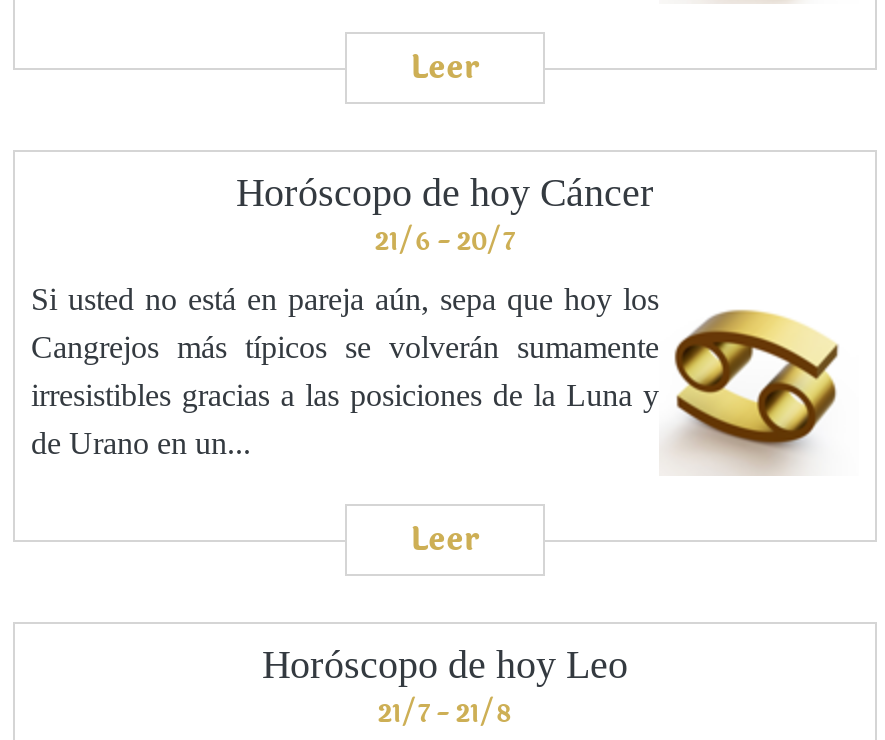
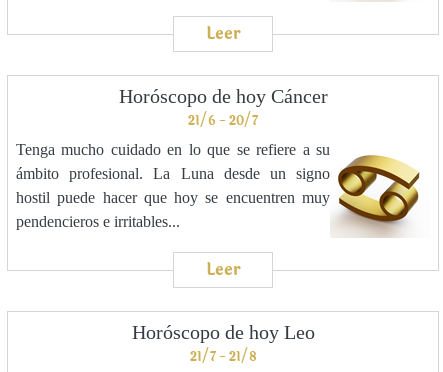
- Si usted no está en pareja aún, sepa que hoy los
- Cangrejos más típicos se volverán sumamente
- irresistibles gracias a las posiciones de la Luna y
- de Urano en un...
+ Tenga mucho cuidado en lo que se refiere a su
+ ámbito profesional. La Luna desde un signo
+ hostil puede hacer que hoy se encuentren muy
+ pendencieros e irritables...
